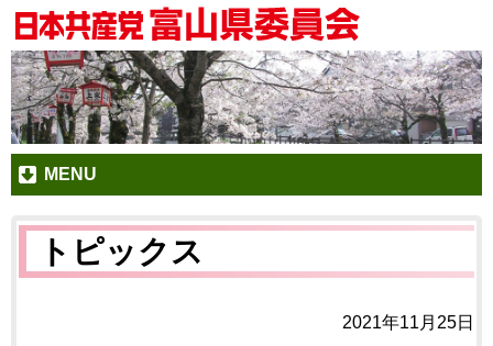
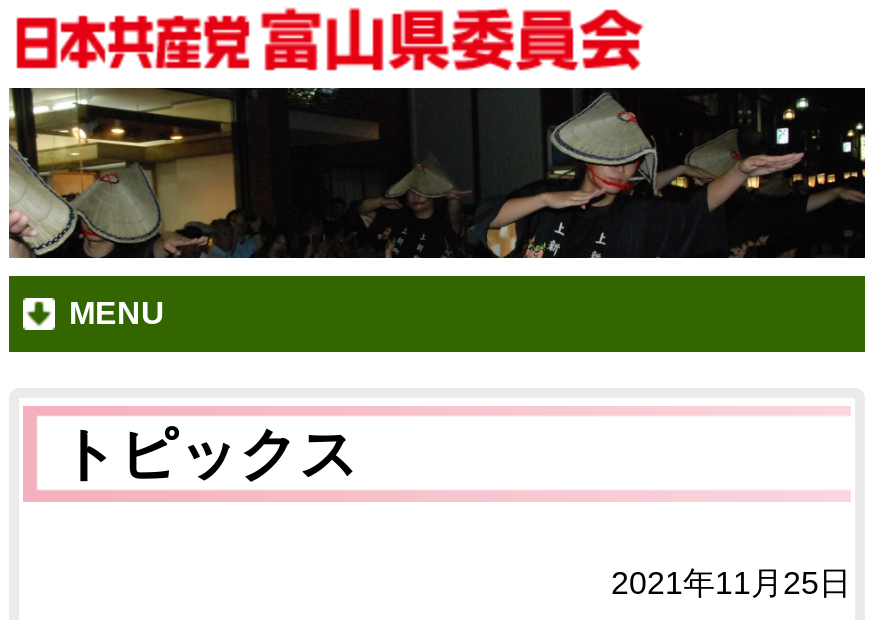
- [image]
+ [image]
